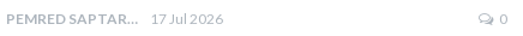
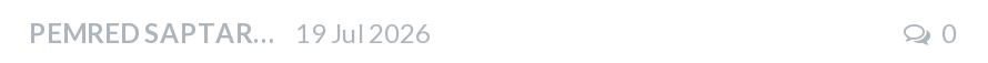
- 17 Jul 2026
+ 19 Jul 2026
